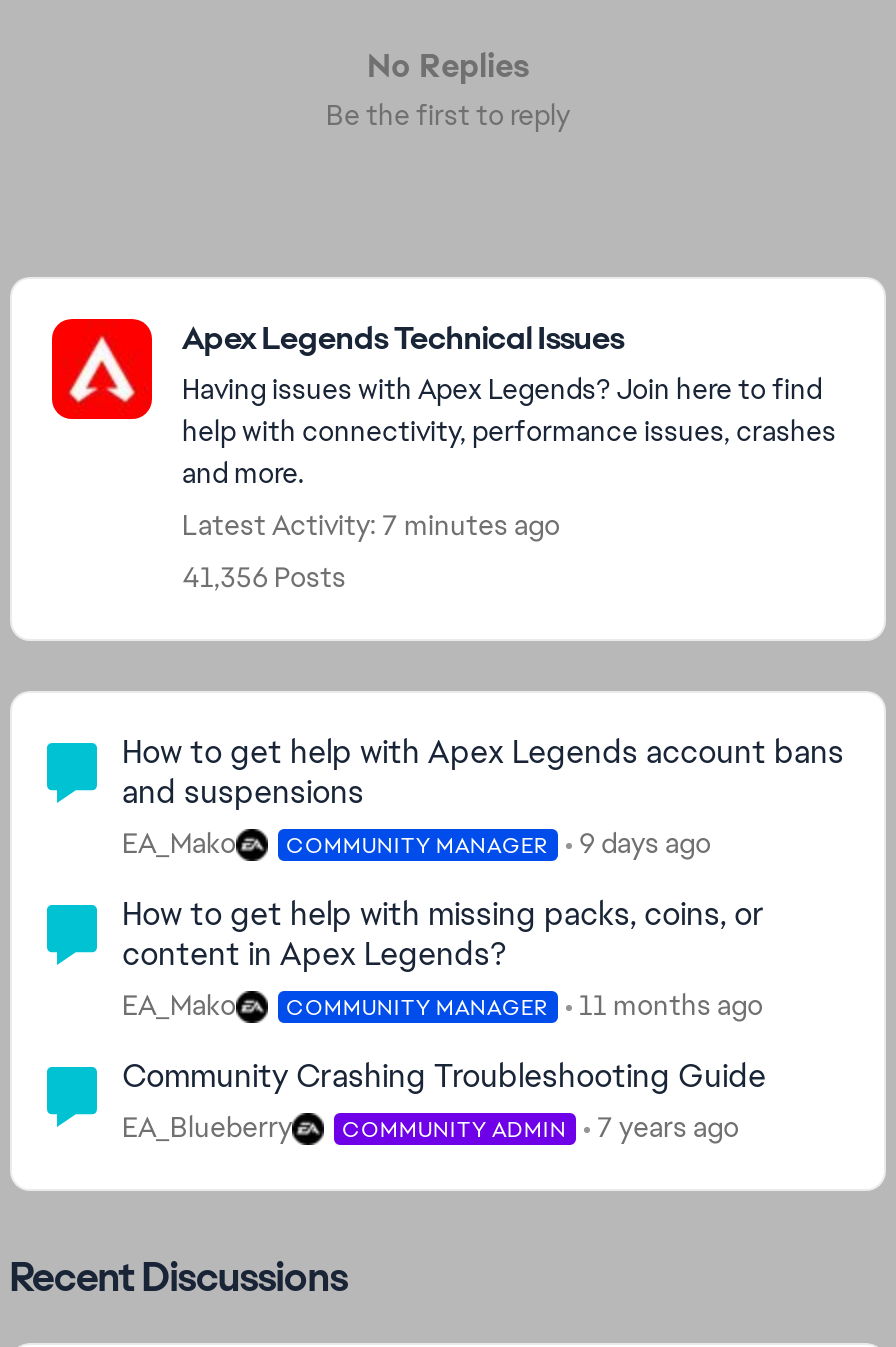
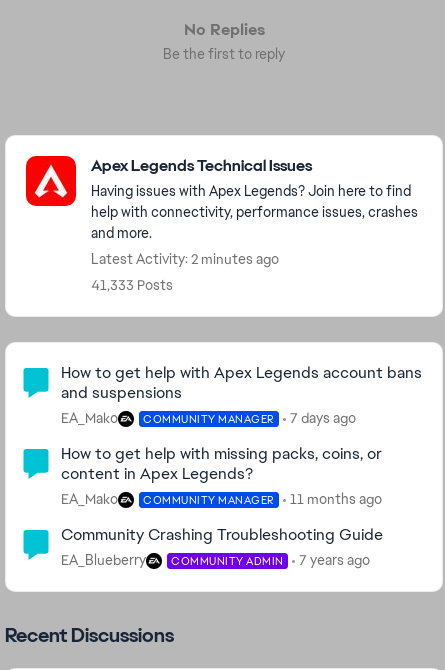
- Latest Activity: 7 minutes ago
+ Latest Activity: 2 minutes ago

- 41,356 Posts
+ 41,333 Posts

- EA_Mako COMMUNITY MANAGER 9 days ago
+ EA_Mako COMMUNITY MANAGER 7 days ago
